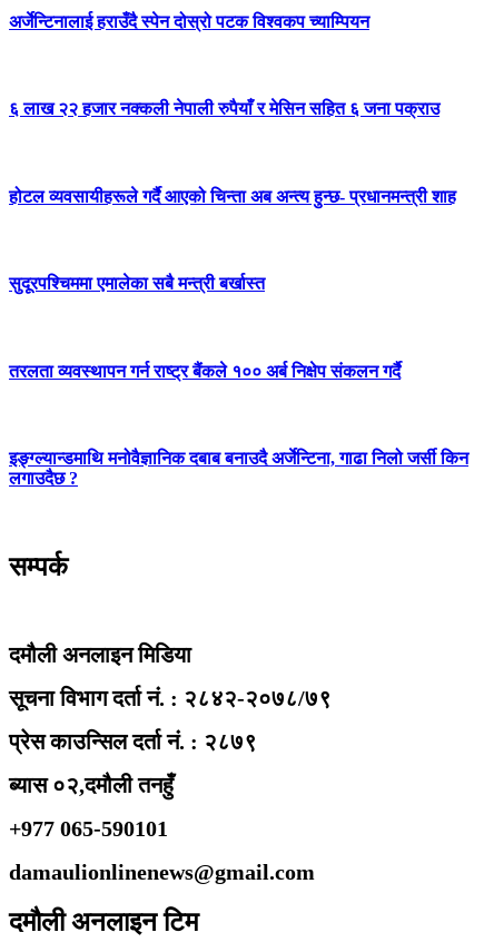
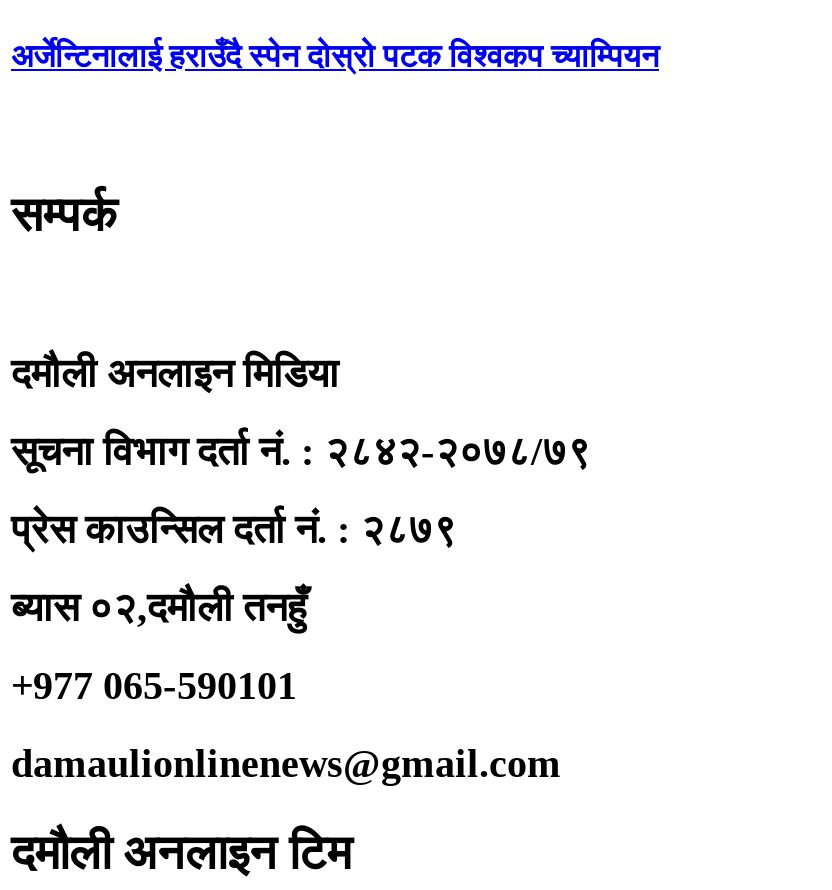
- ६ लाख २२ हजार नक्कली नेपाली रुपैयाँ र मेसिन सहित ६ जना पक्राउ

- होटल व्यवसायीहरूले गर्दै आएको चिन्ता अब अन्त्य हुन्छ- प्रधानमन्त्री शाह

- सुदूरपश्चिममा एमालेका सबै मन्त्री बर्खास्त

- तरलता व्यवस्थापन गर्न राष्ट्र बैंकले १०० अर्ब निक्षेप संकलन गर्दै

- इङ्ग्ल्यान्डमाथि मनोवैज्ञानिक दबाब बनाउदै अर्जेन्टिना, गाढा निलो जर्सी किन
- लगाउदैछ ?
